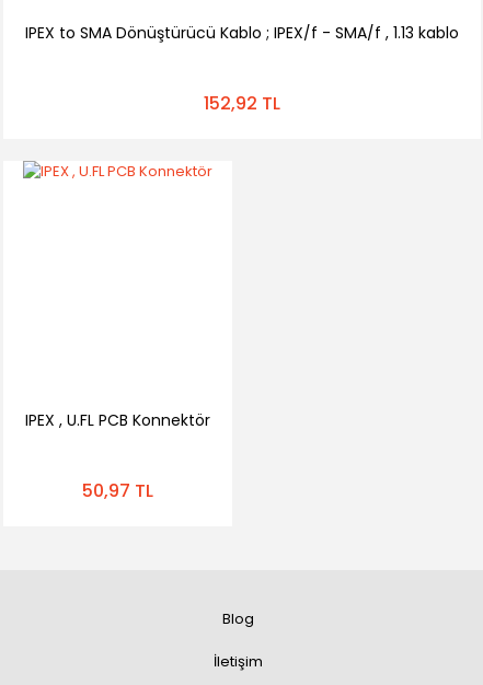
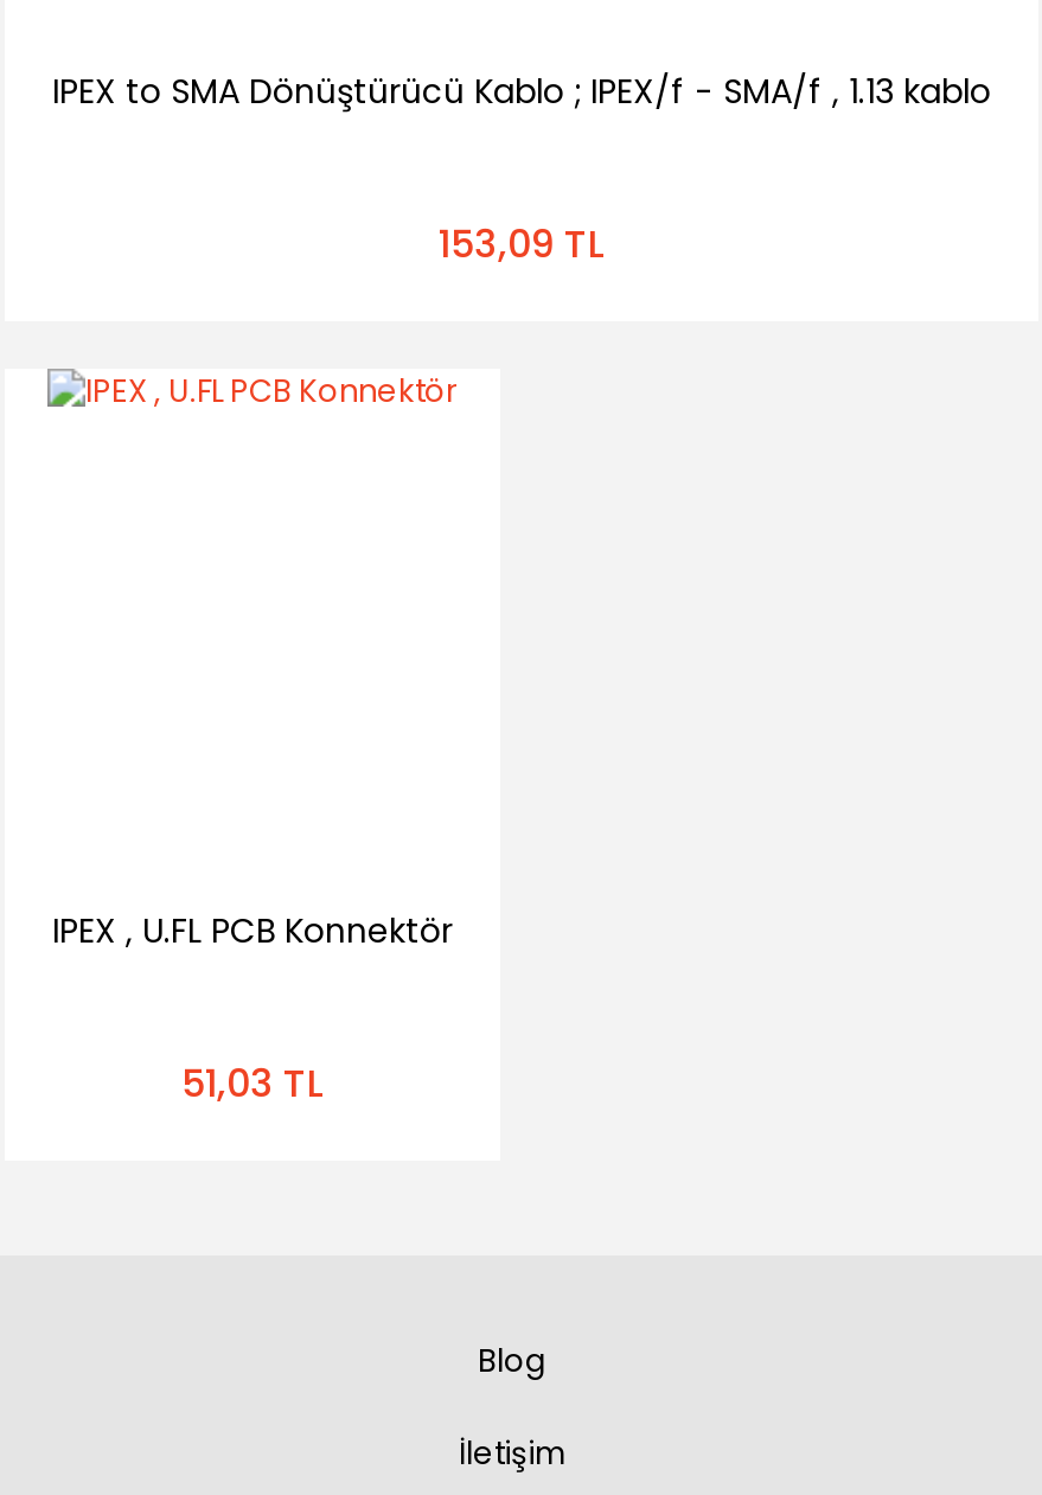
- 152,92 TL
+ 153,09 TL

- 50,97 TL
+ 51,03 TL
